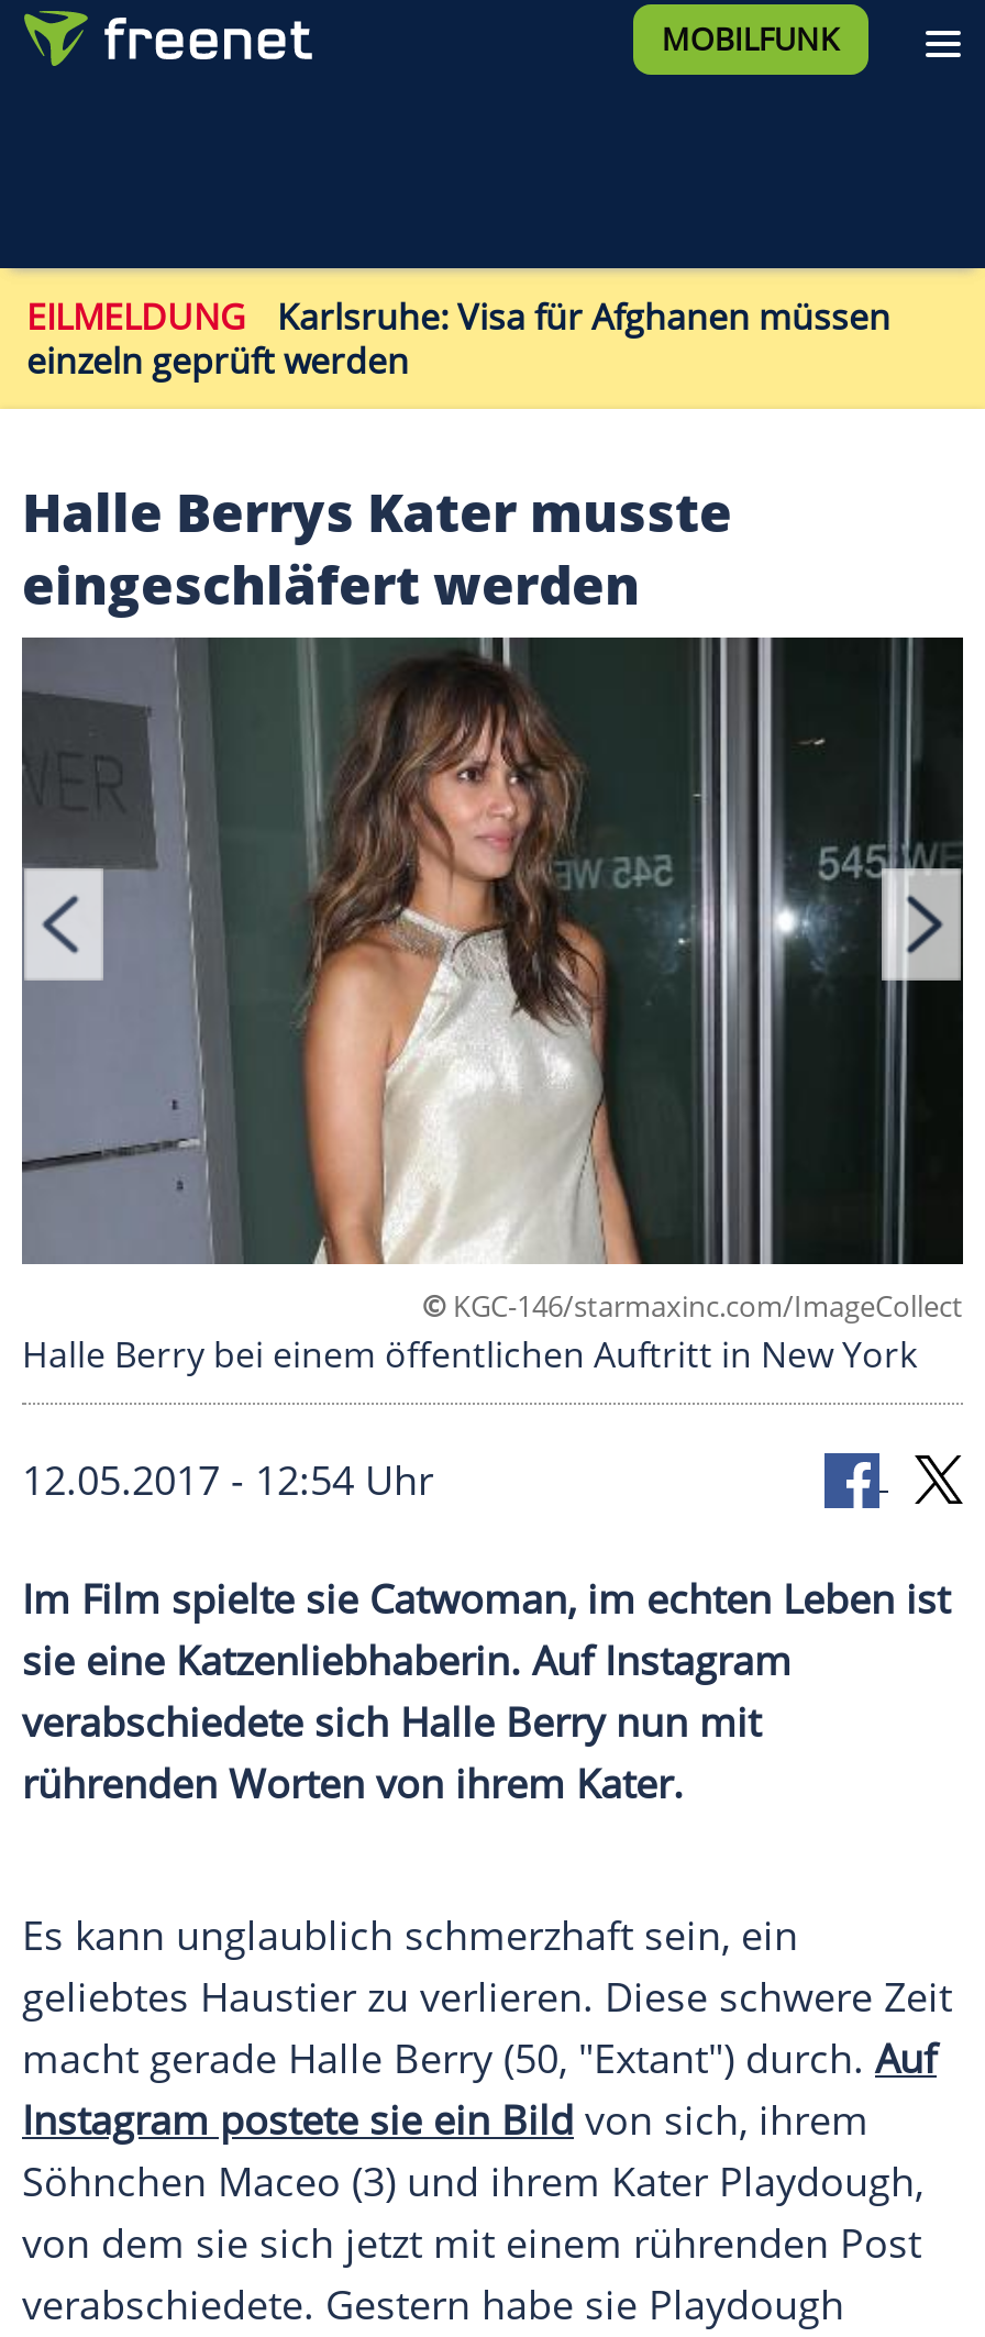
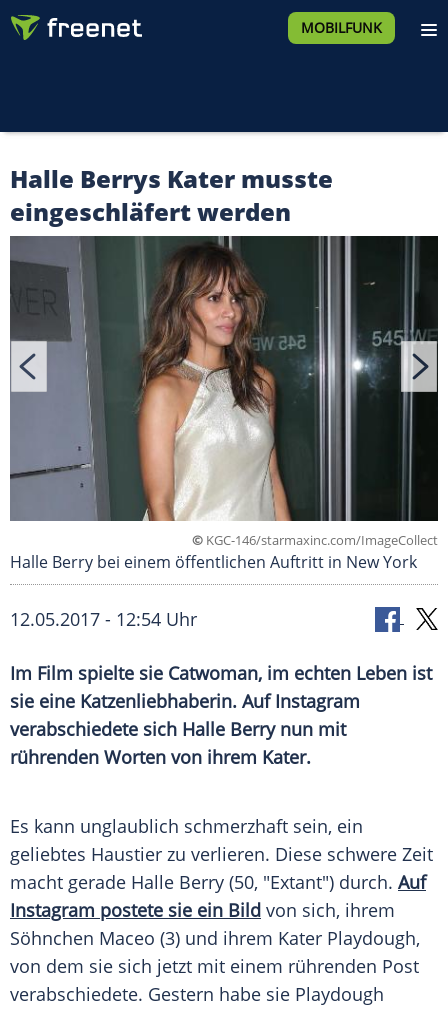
- EILMELDUNG Karlsruhe: Visa für Afghanen müssen
- einzeln geprüft werden
